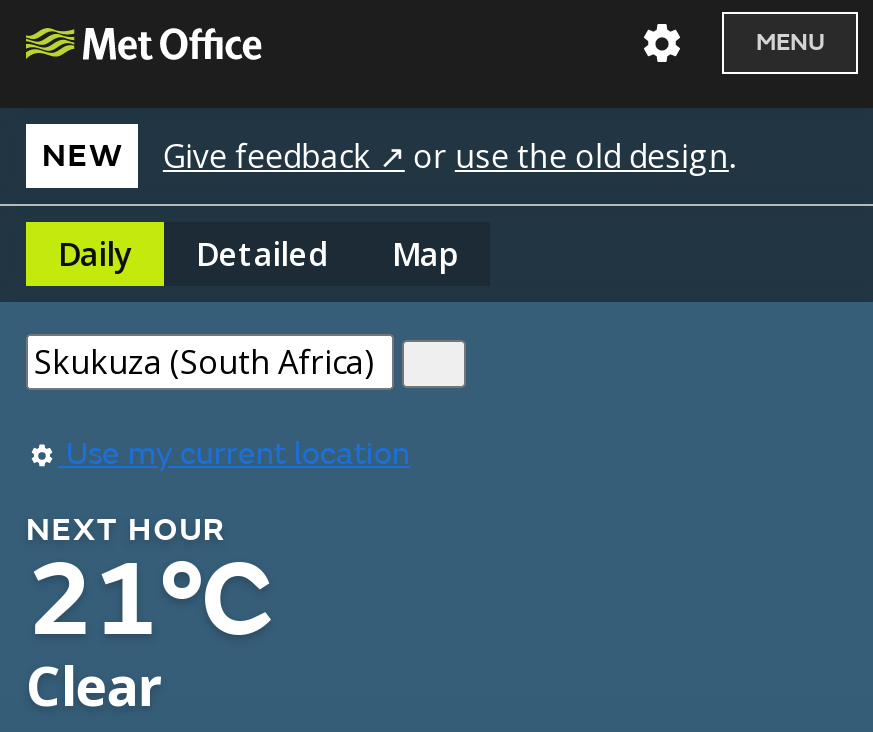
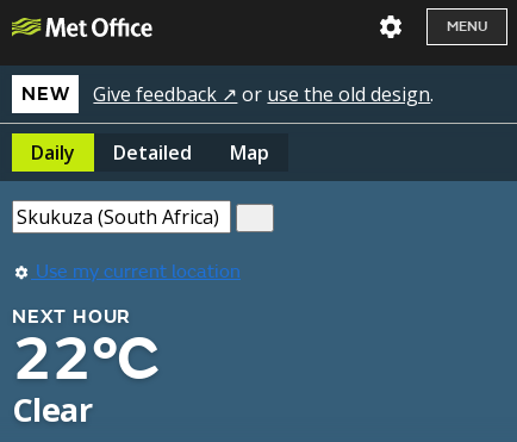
- 21°C
+ 22°C
